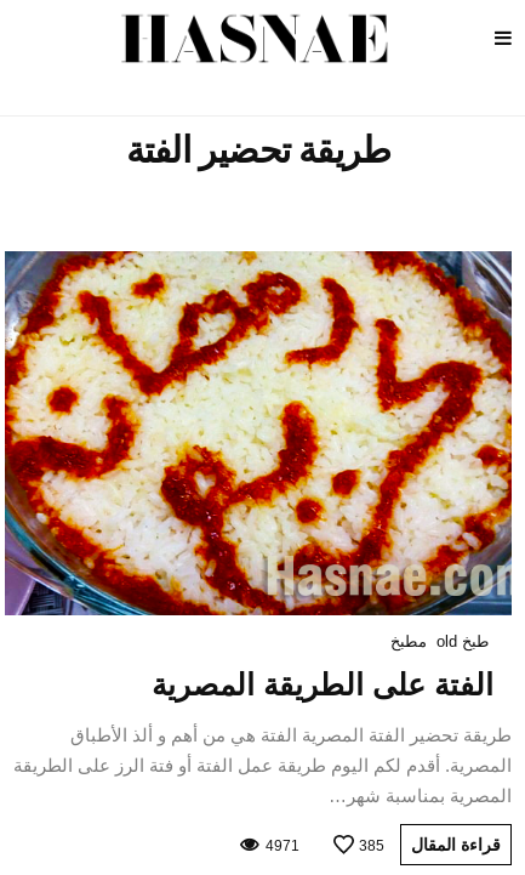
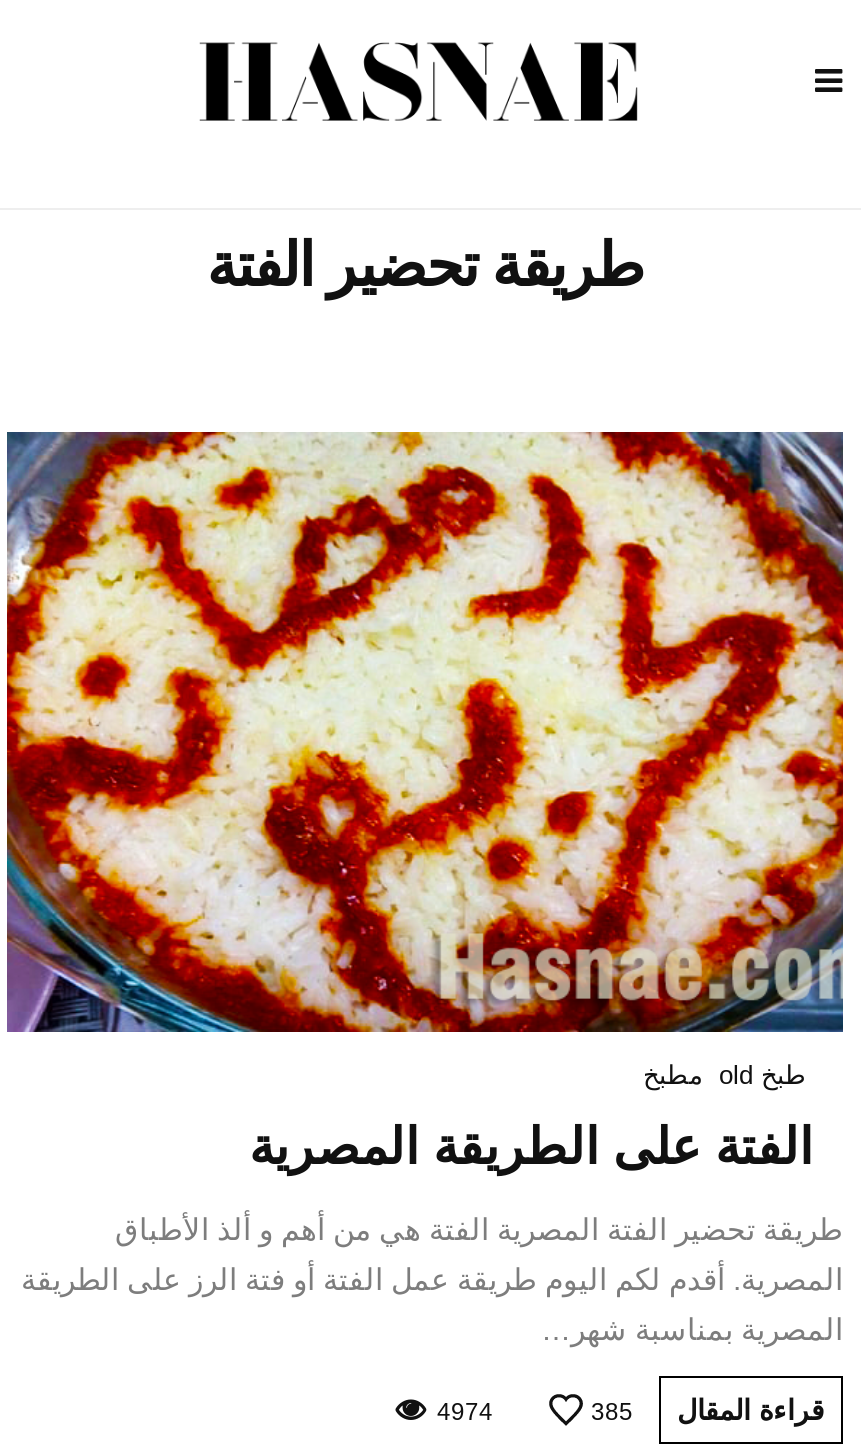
- 4971
+ 4974
